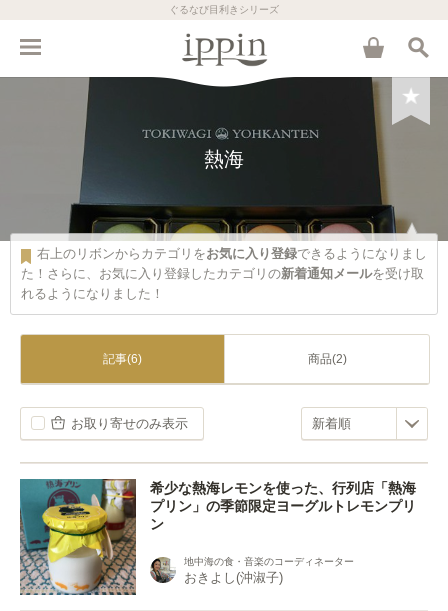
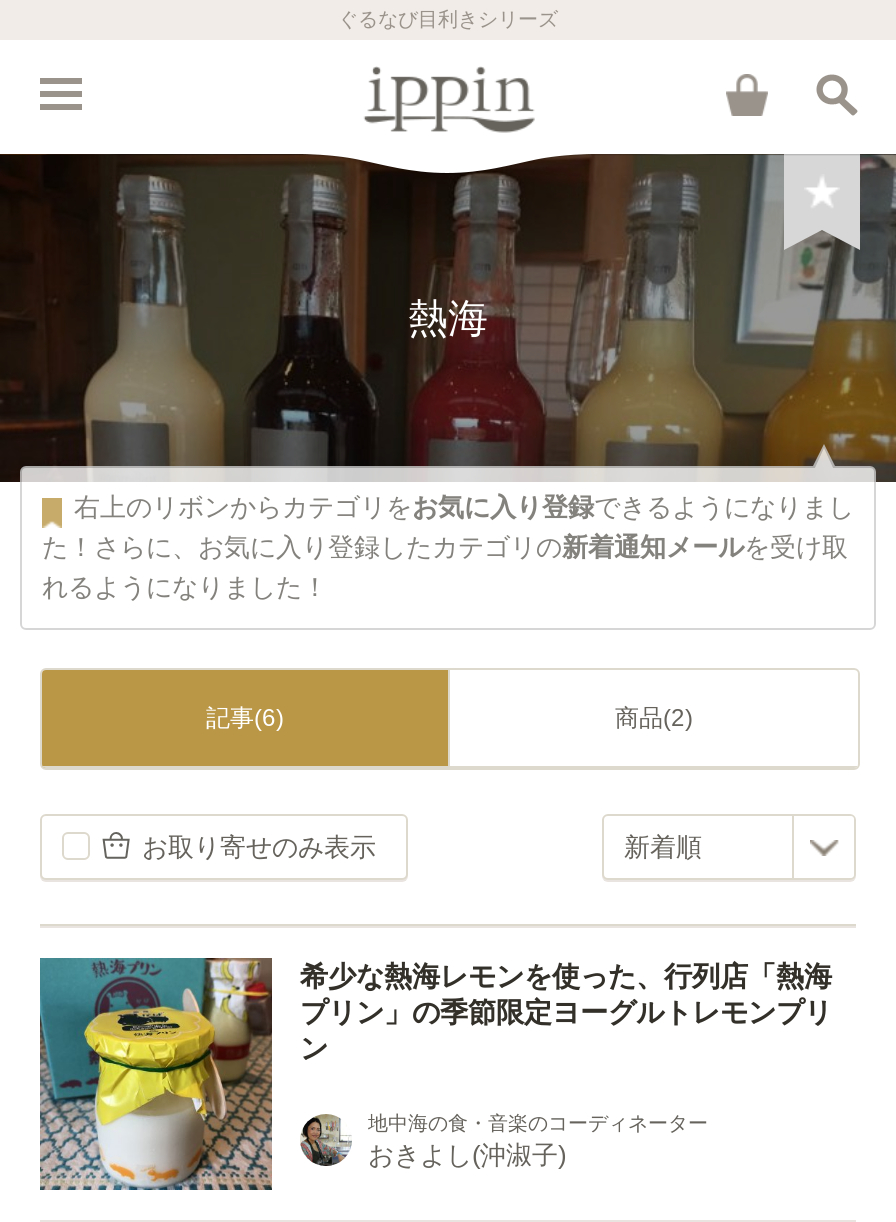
- [image]
+ [image]
